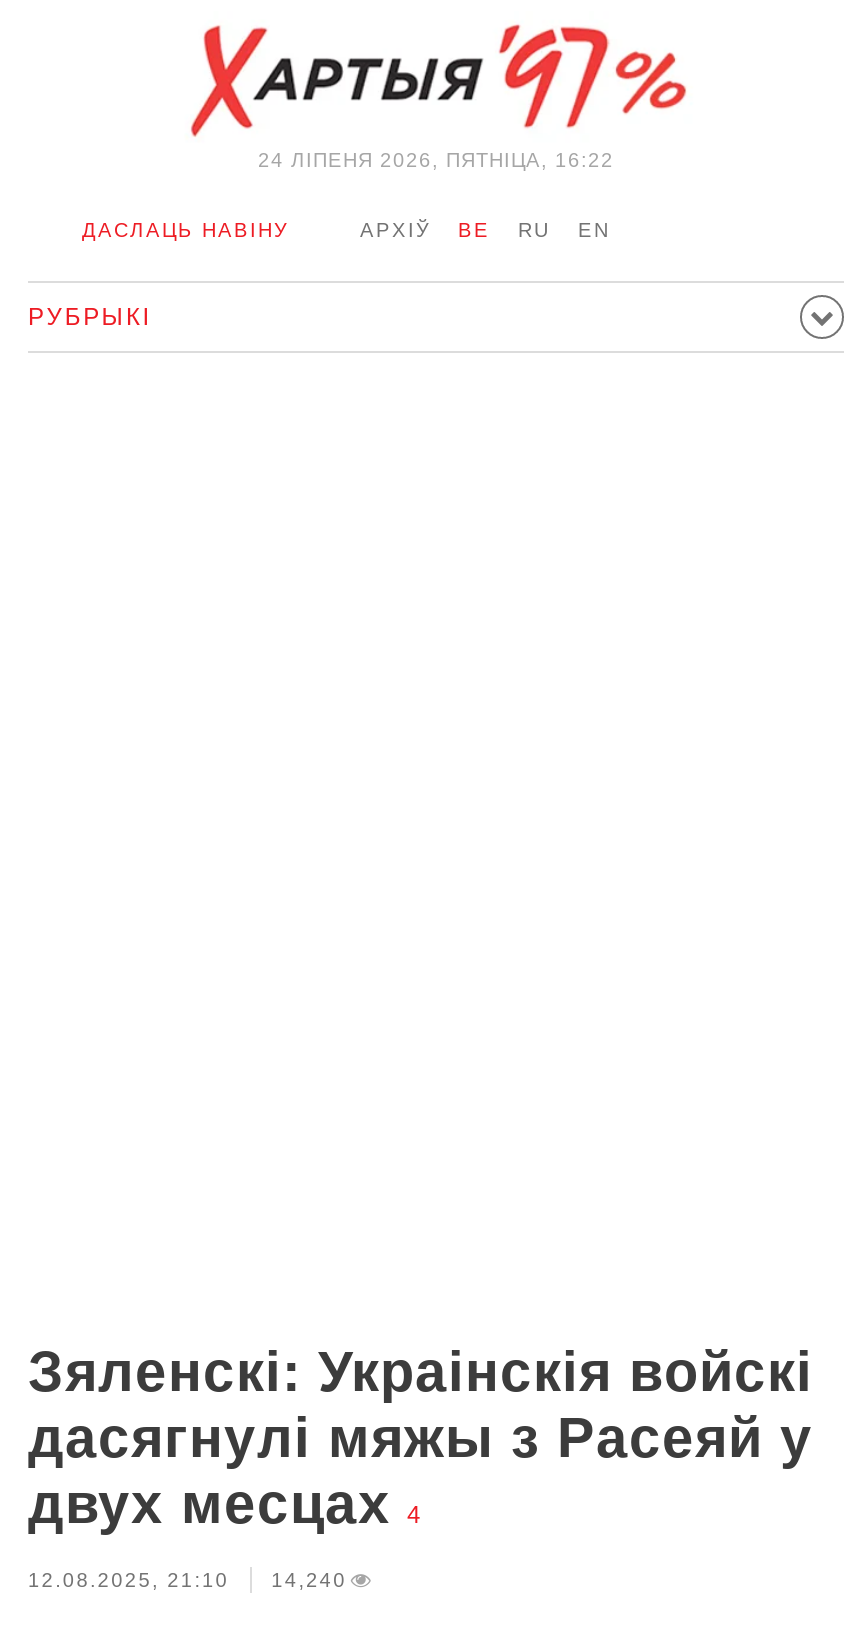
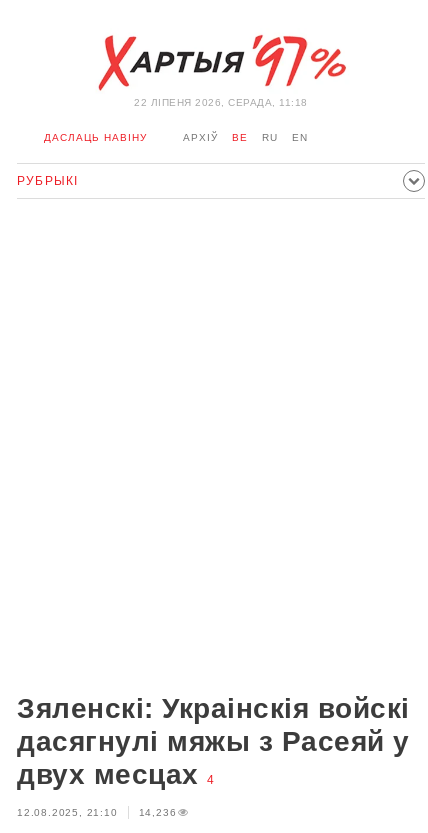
- 24 ЛIПЕНЯ 2026, ПЯТНІЦА, 16:22
+ 22 ЛIПЕНЯ 2026, СЕРАДА, 11:18

- 12.08.2025, 21:10 14,240
+ 12.08.2025, 21:10 14,236
